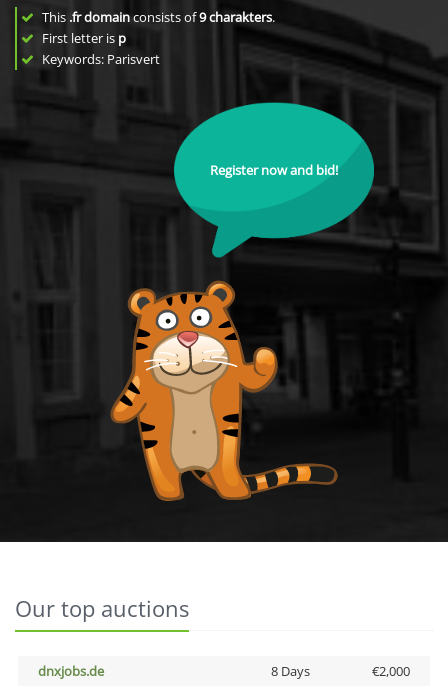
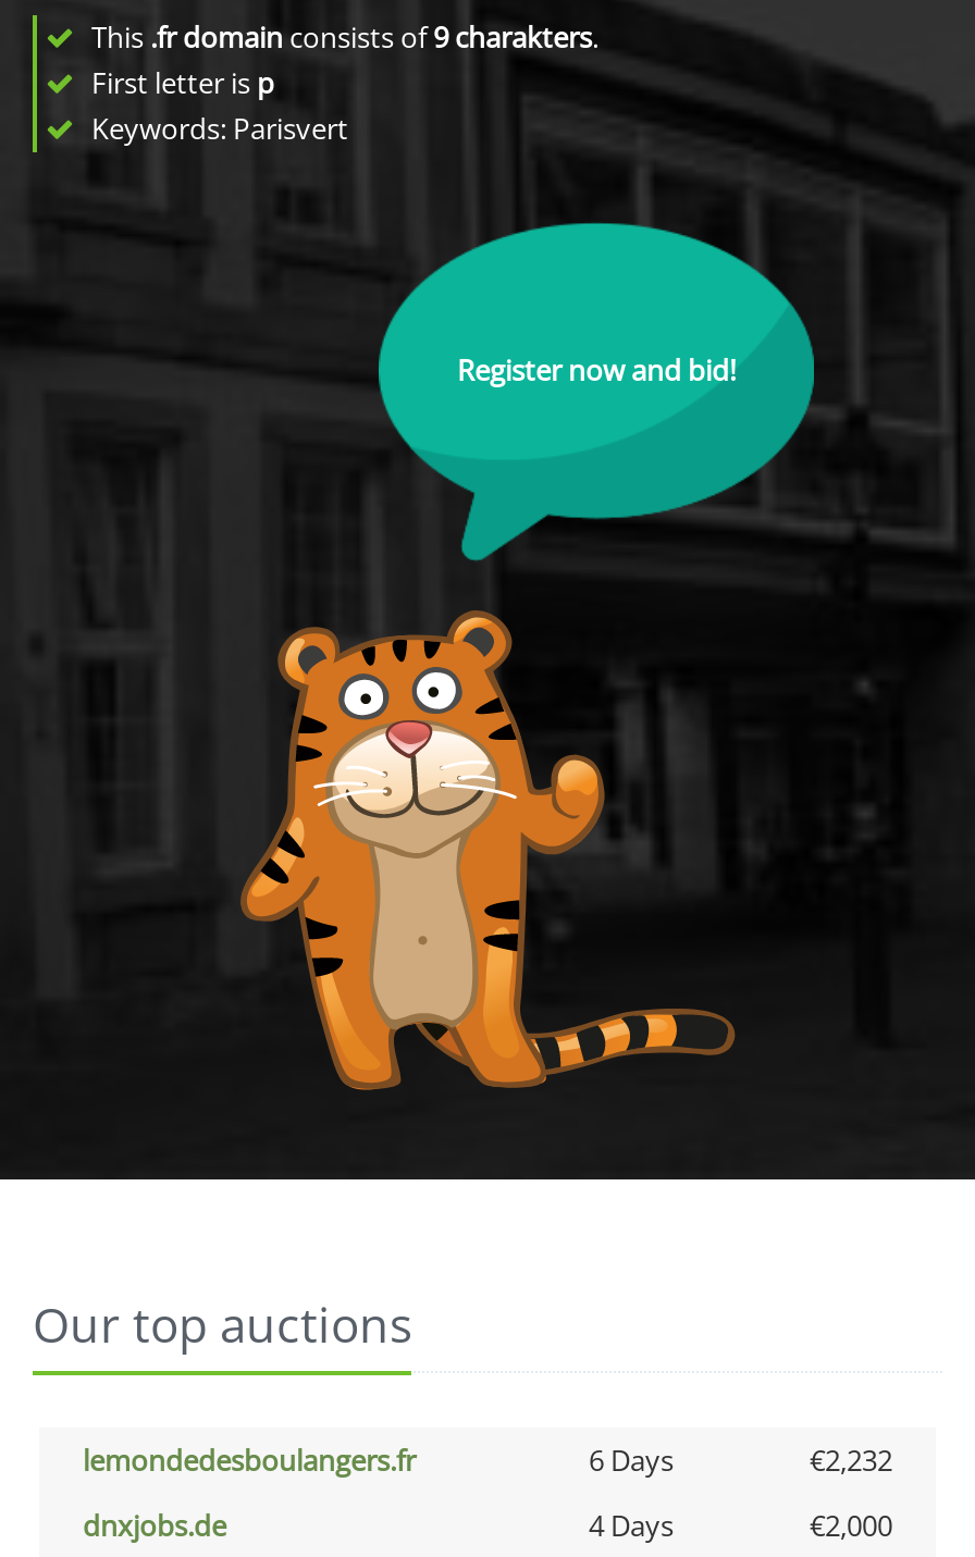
+ lemondedesboulangers.fr
+ 6 Days
+ €2,232

- 8 Days
+ 4 Days
